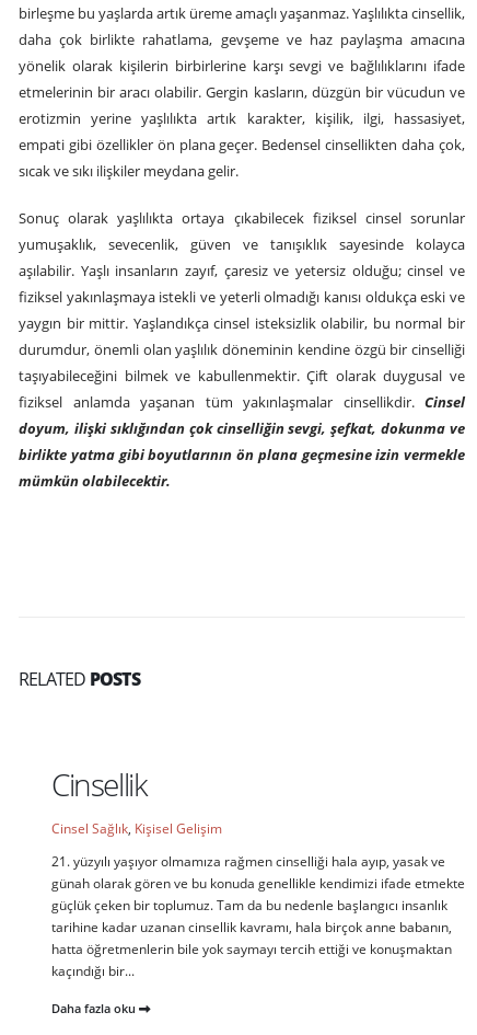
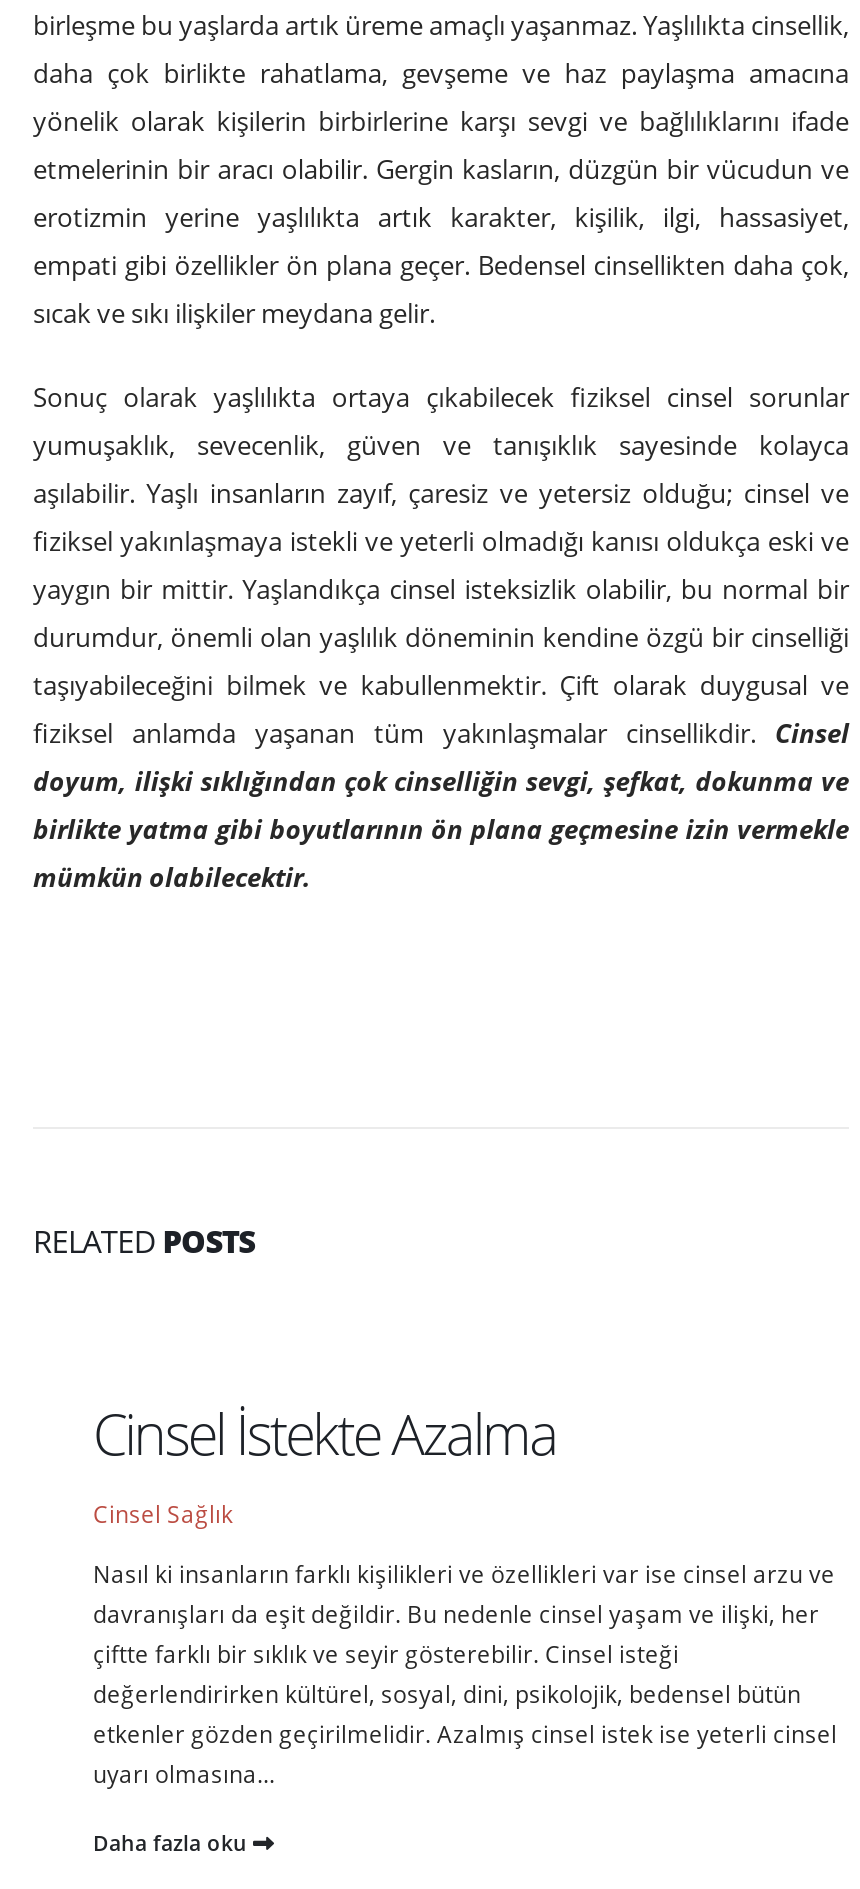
- Cinsellik
- Cinsel Sağlık, Kişisel Gelişim
+ Cinsel İstekte Azalma
+ Cinsel Sağlık

- 21. yüzyılı yaşıyor olmamıza rağmen cinselliği hala ayıp, yasak ve
- günah olarak gören ve bu konuda genellikle kendimizi ifade etmekte
- güçlük çeken bir toplumuz. Tam da bu nedenle başlangıcı insanlık
- tarihine kadar uzanan cinsellik kavramı, hala birçok anne babanın,
- hatta öğretmenlerin bile yok saymayı tercih ettiği ve konuşmaktan
- kaçındığı bir...
+ Nasıl ki insanların farklı kişilikleri ve özellikleri var ise cinsel arzu ve
+ davranışları da eşit değildir. Bu nedenle cinsel yaşam ve ilişki, her
+ çiftte farklı bir sıklık ve seyir gösterebilir. Cinsel isteği
+ değerlendirirken kültürel, sosyal, dini, psikolojik, bedensel bütün
+ etkenler gözden geçirilmelidir. Azalmış cinsel istek ise yeterli cinsel
+ uyarı olmasına...
